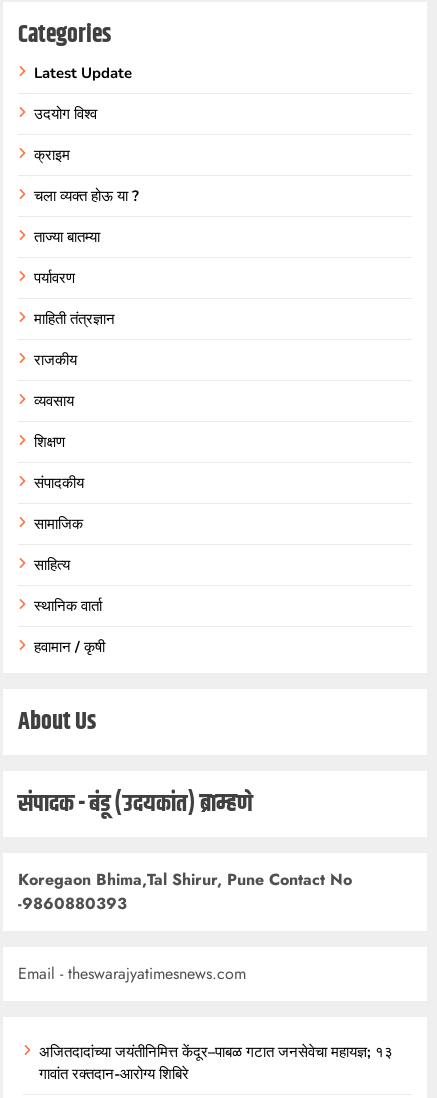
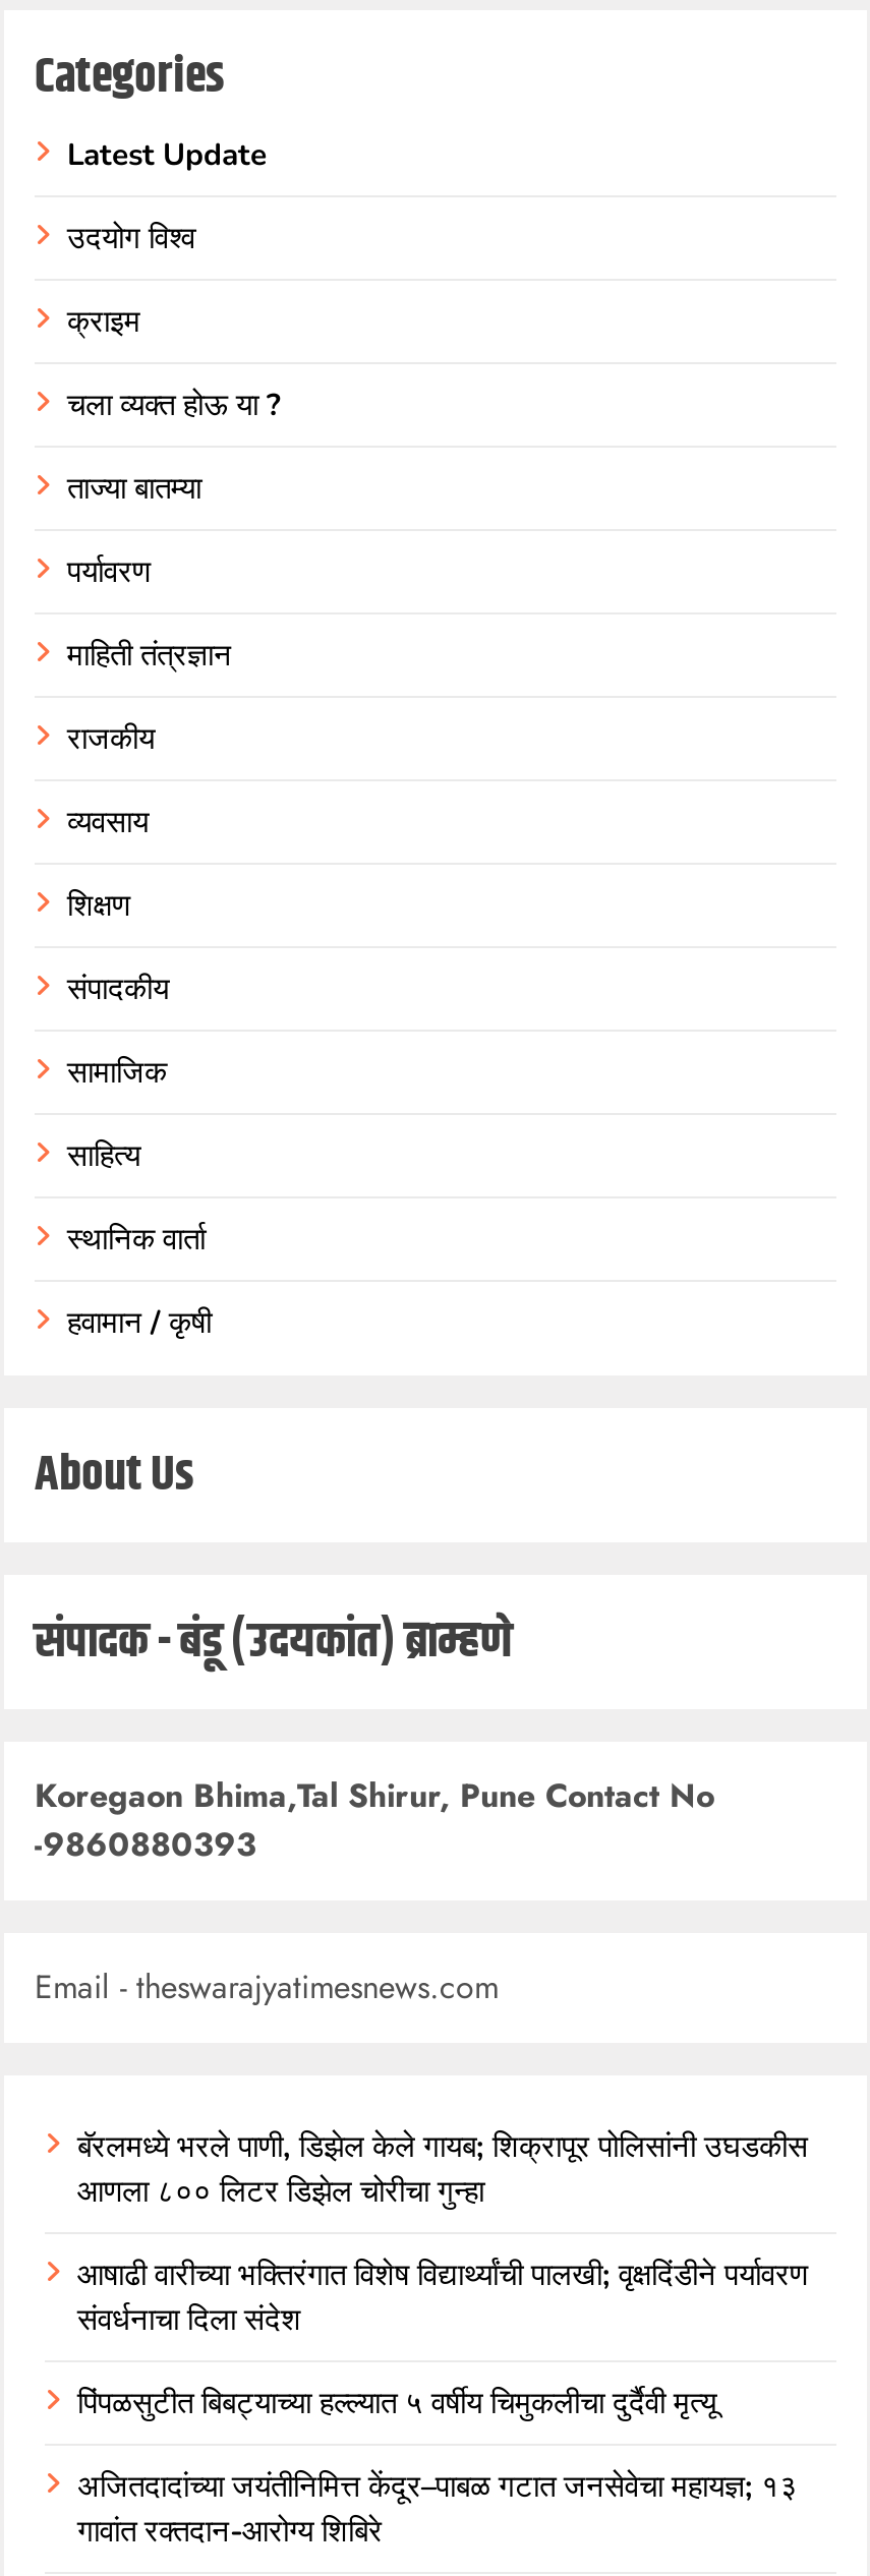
+ बॅरलमध्ये भरले पाणी, डिझेल केले गायब; शिक्रापूर पोलिसांनी उघडकीस
+ आणला ८०० लिटर डिझेल चोरीचा गुन्हा
+ आषाढी वारीच्या भक्तिरंगात विशेष विद्यार्थ्यांची पालखी; वृक्षदिंडीने पर्यावरण
+ संवर्धनाचा दिला संदेश
+ पिंपळसुटीत बिबट्याच्या हल्ल्यात ५ वर्षीय चिमुकलीचा दुर्दैवी मृत्यू
